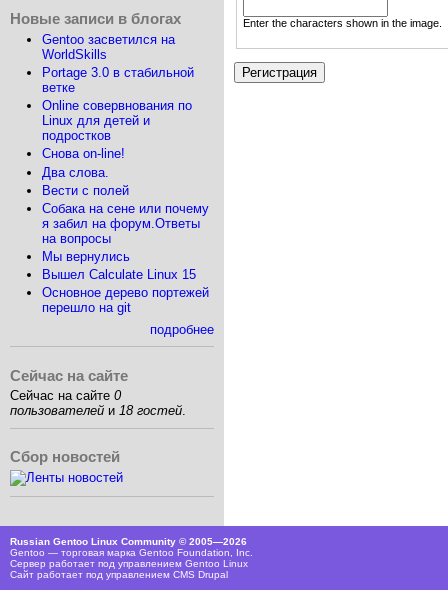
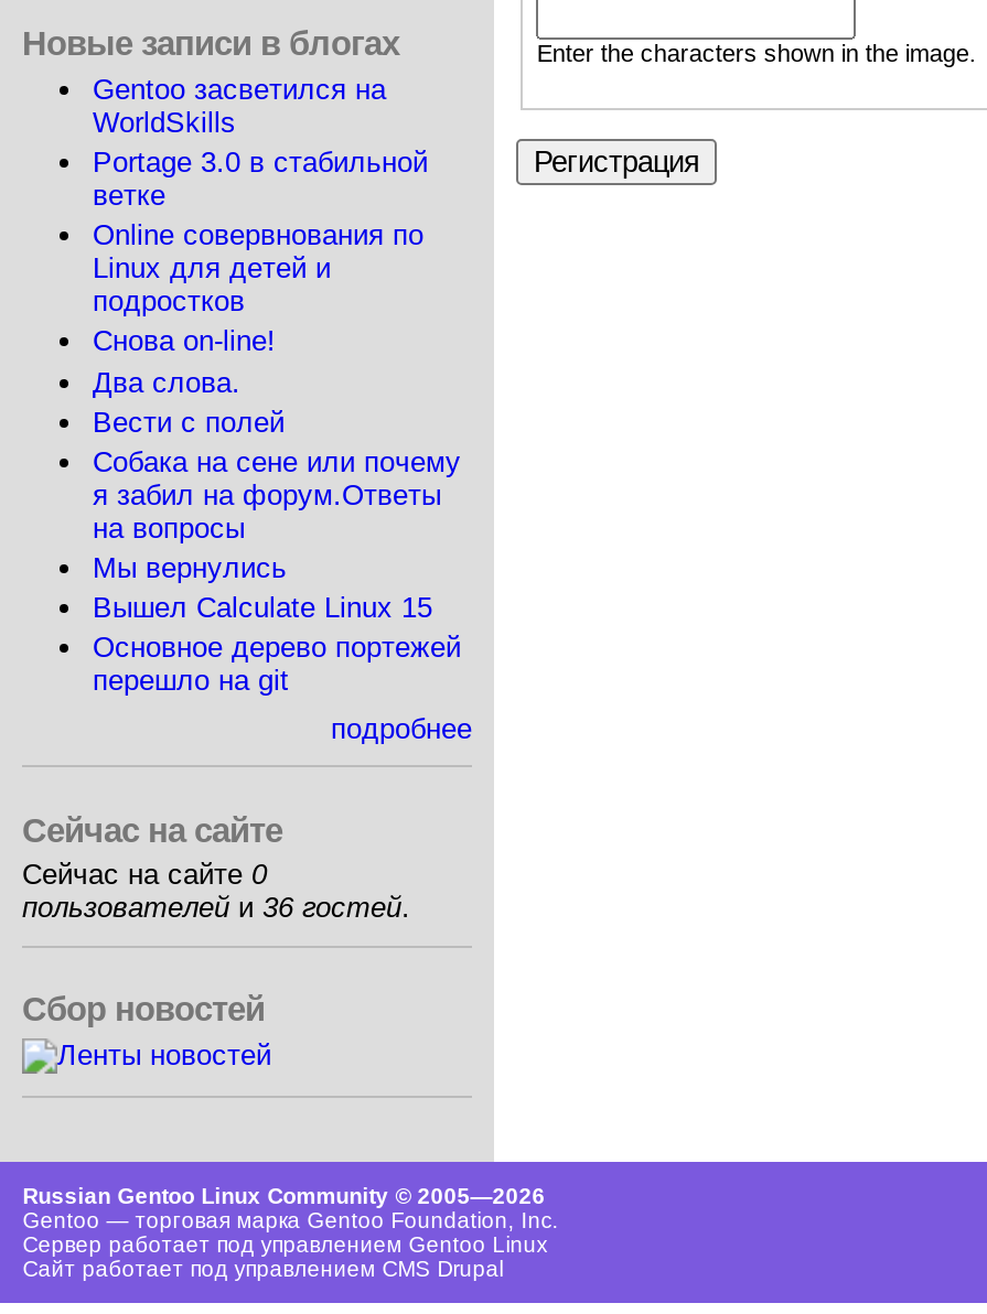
- пользователей и 18 гостей.
+ пользователей и 36 гостей.
